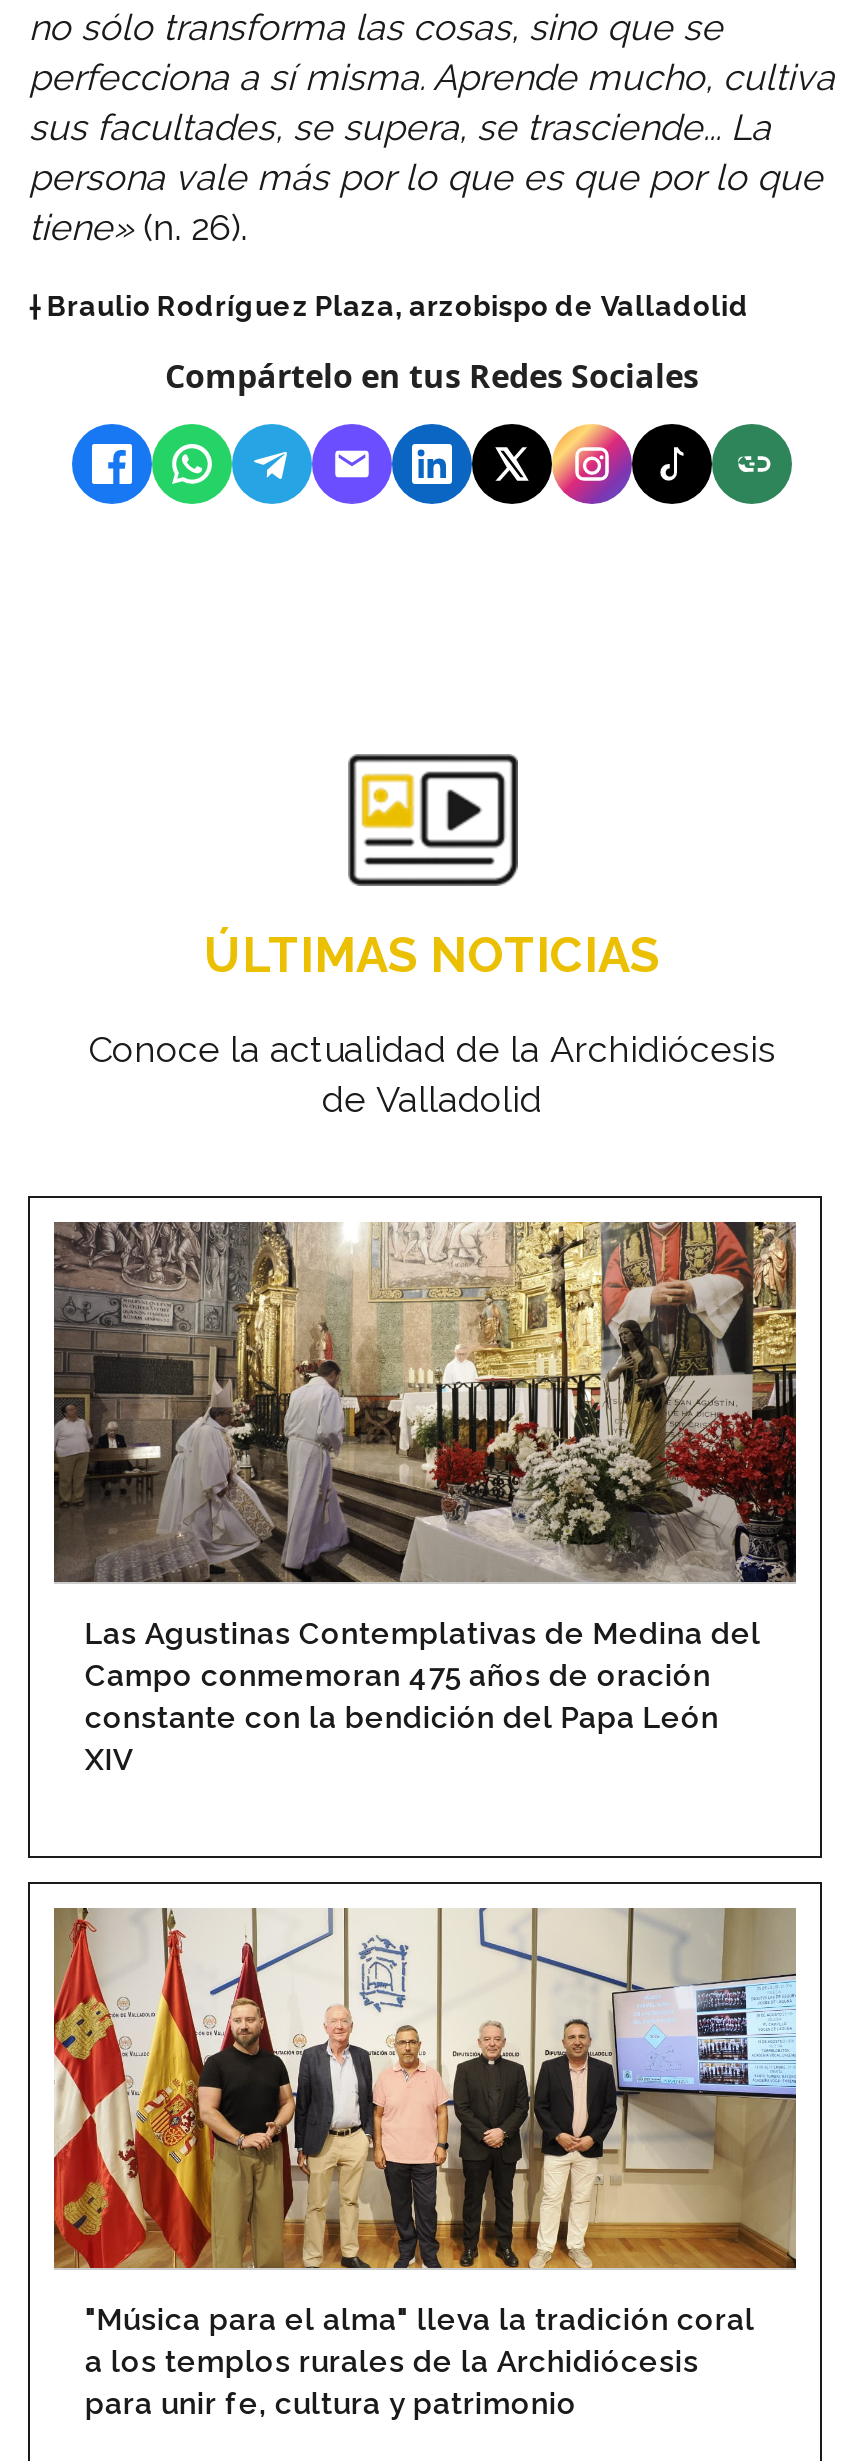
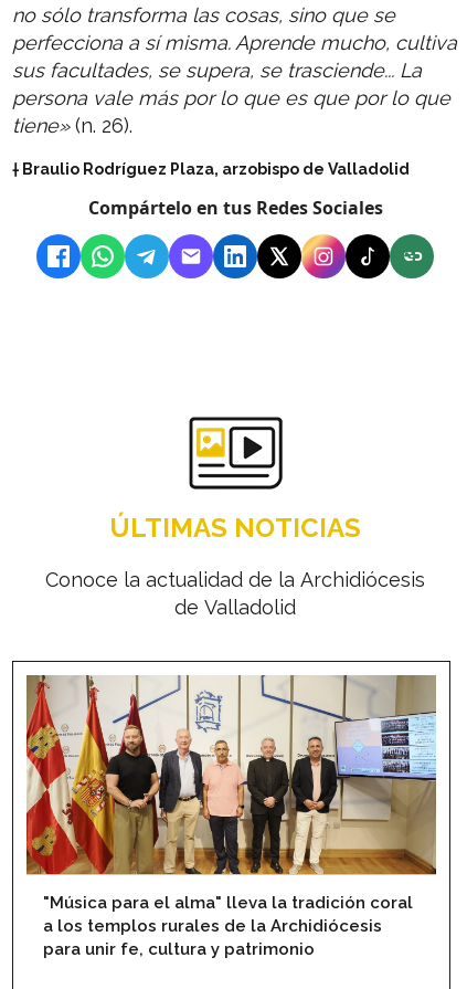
- [image]
- Las Agustinas Contemplativas de Medina del
- Campo conmemoran 475 años de oración
- constante con la bendición del Papa León
- XIV
